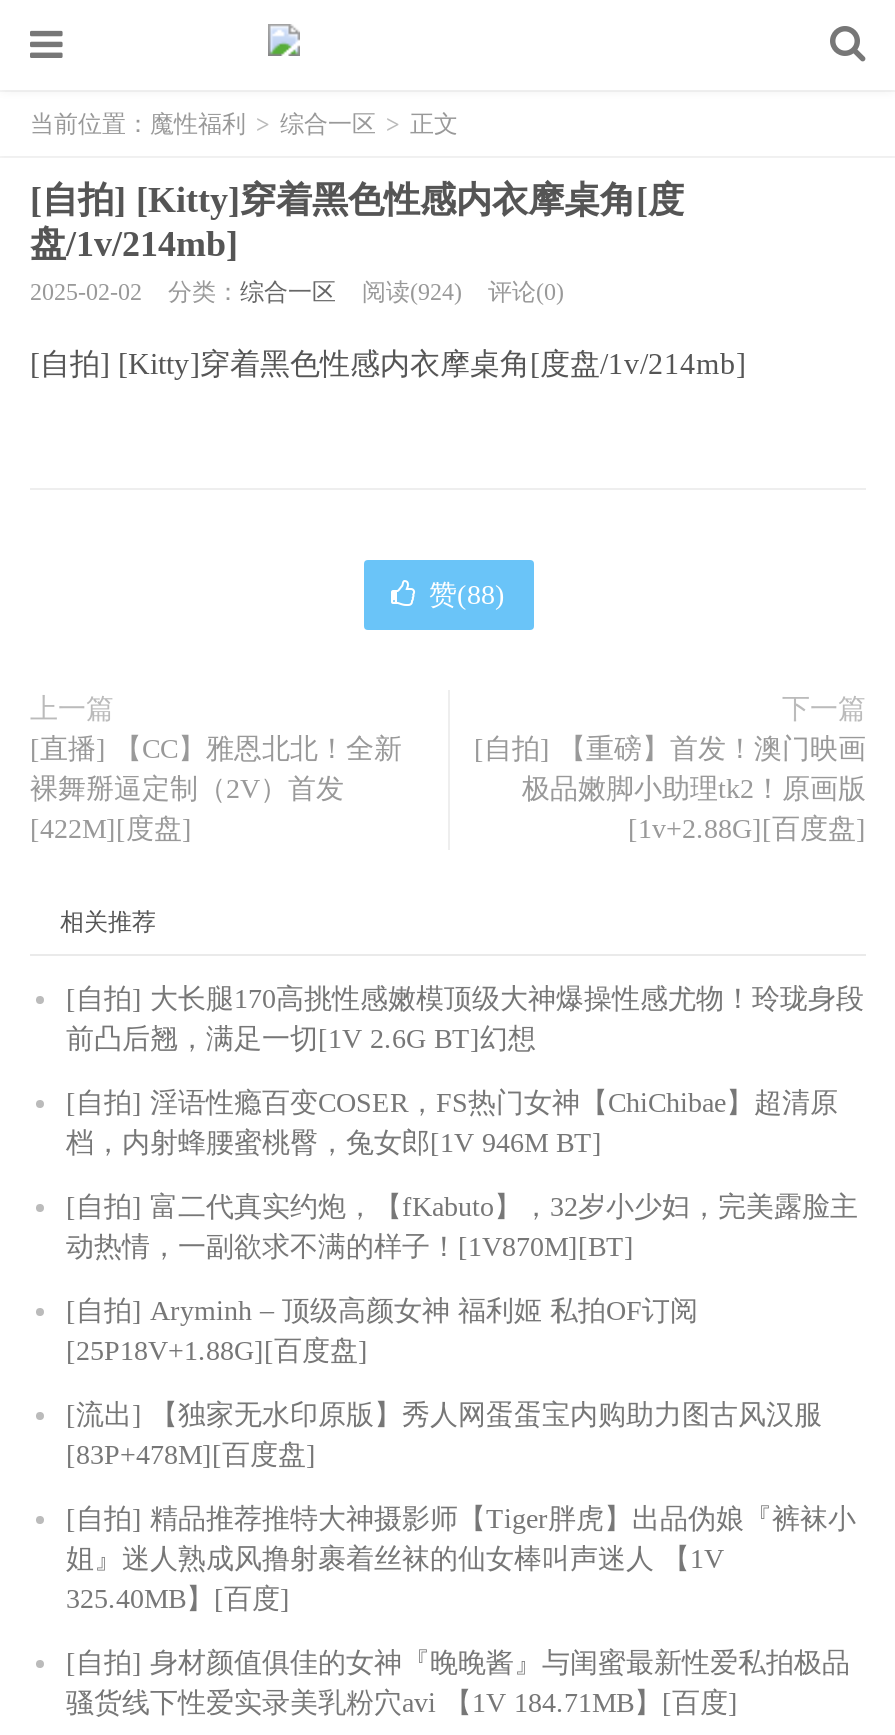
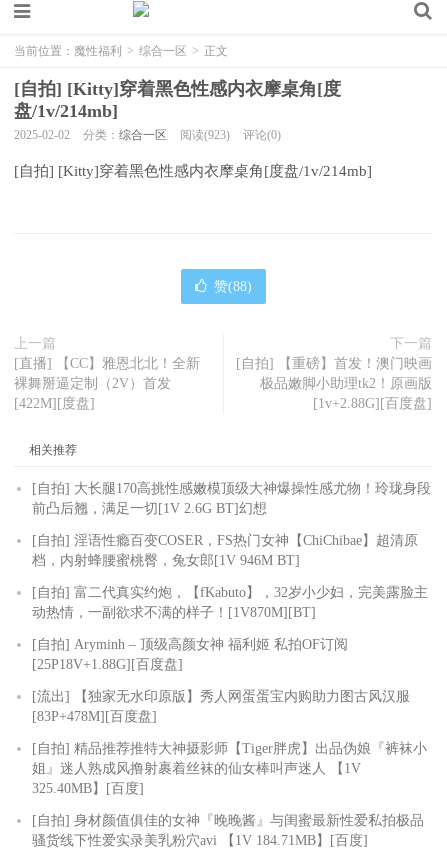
- 2025-02-02 分类：综合一区 阅读(924) 评论(0)
+ 2025-02-02 分类：综合一区 阅读(923) 评论(0)
